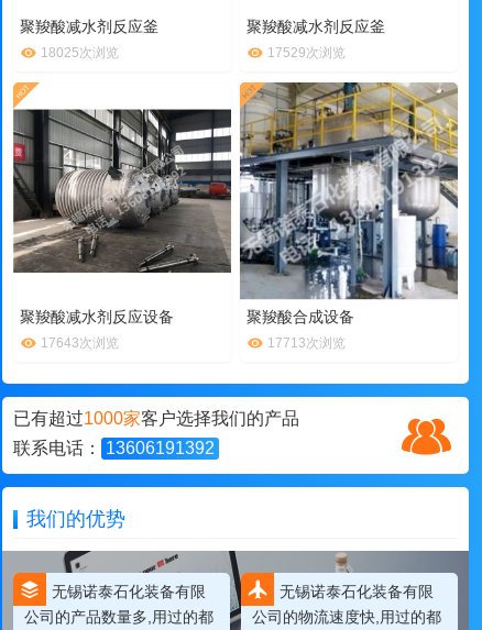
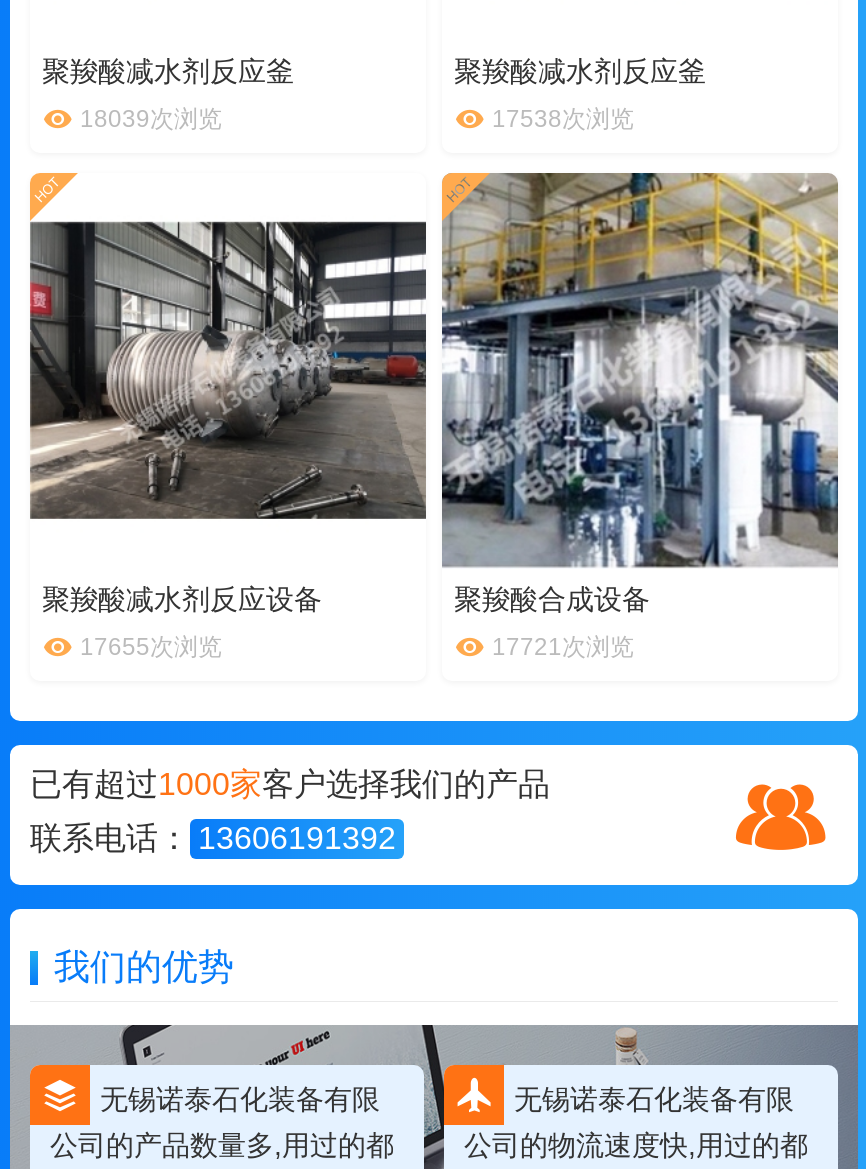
- 18025次浏览
+ 18039次浏览

- 17529次浏览
+ 17538次浏览

- 17643次浏览
+ 17655次浏览

- 17713次浏览
+ 17721次浏览
